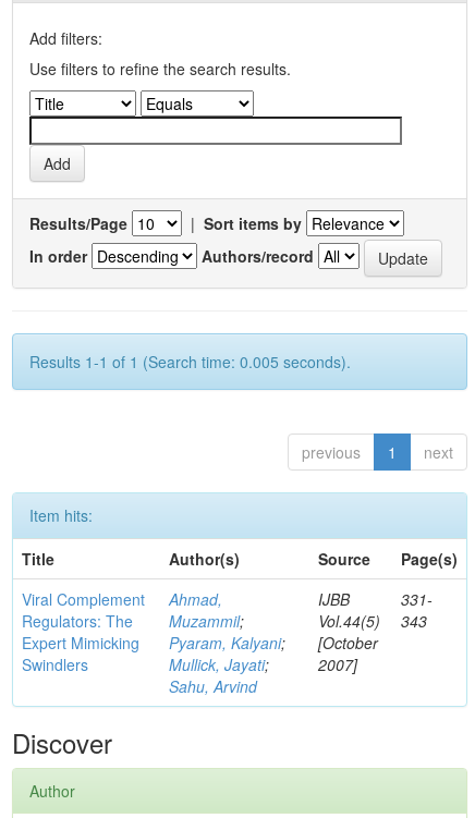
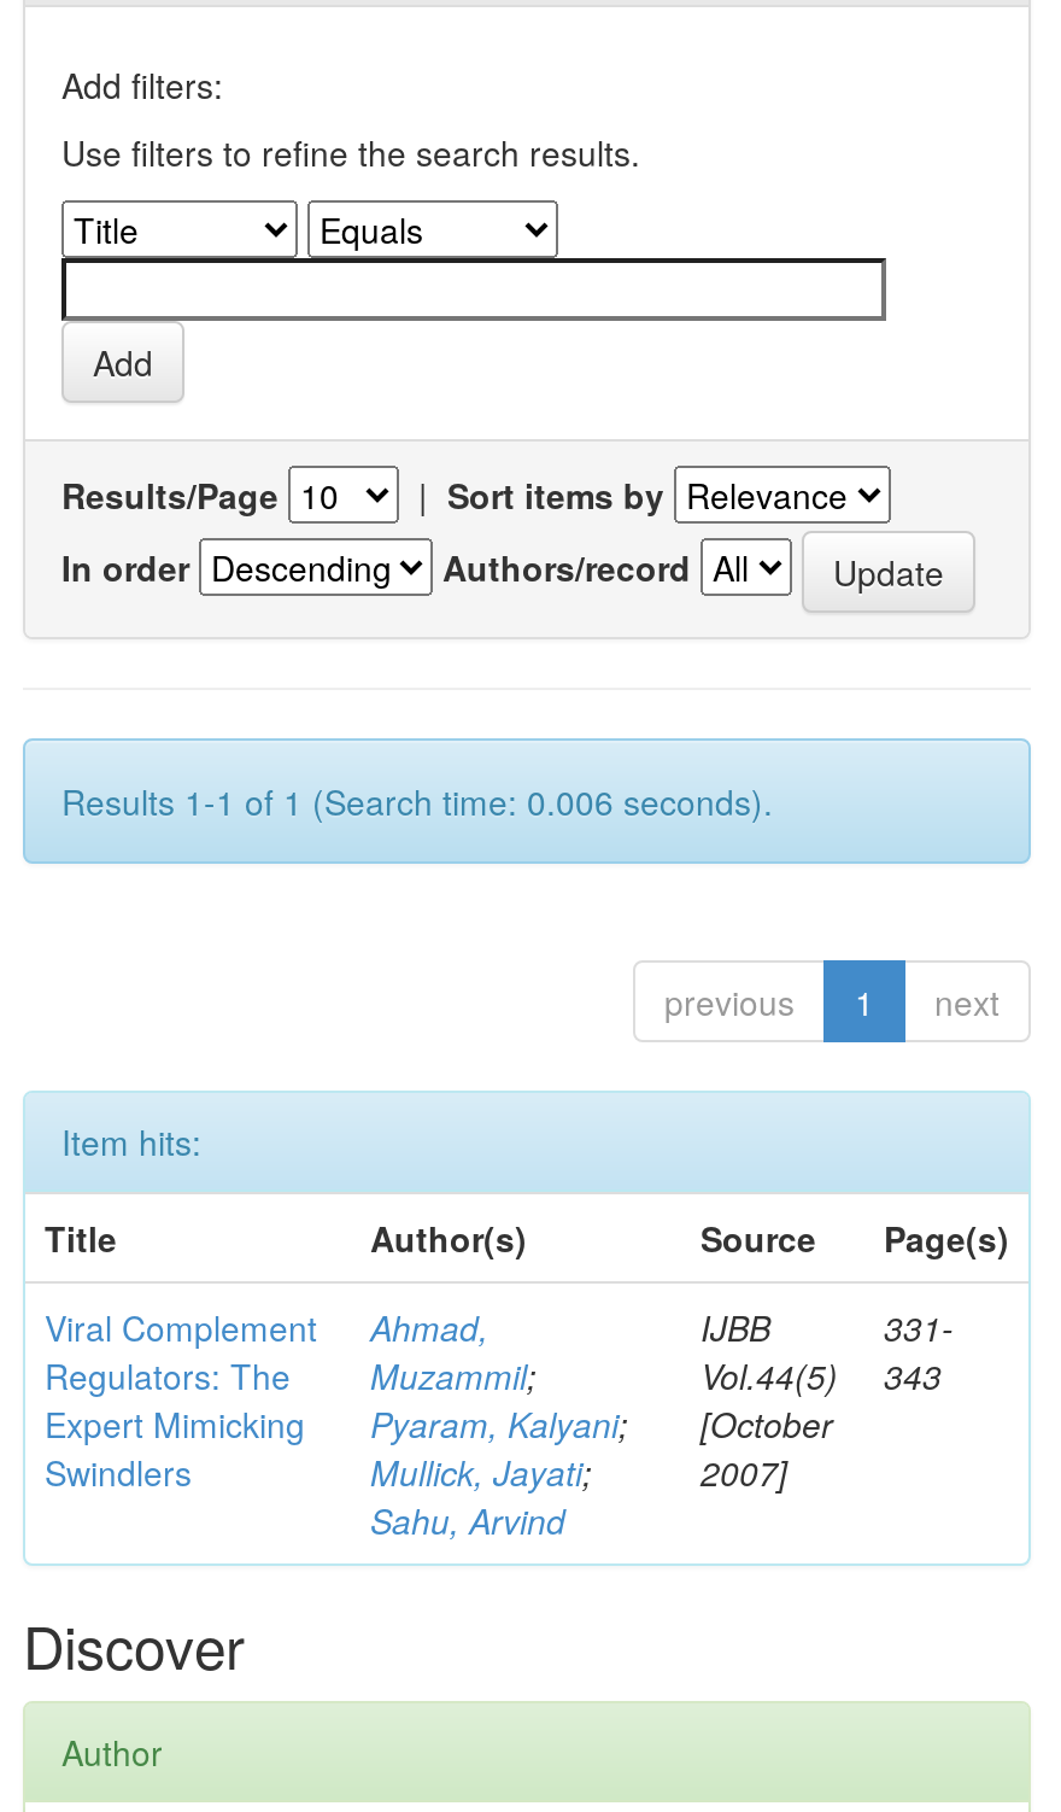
- Results 1-1 of 1 (Search time: 0.005 seconds).
+ Results 1-1 of 1 (Search time: 0.006 seconds).
